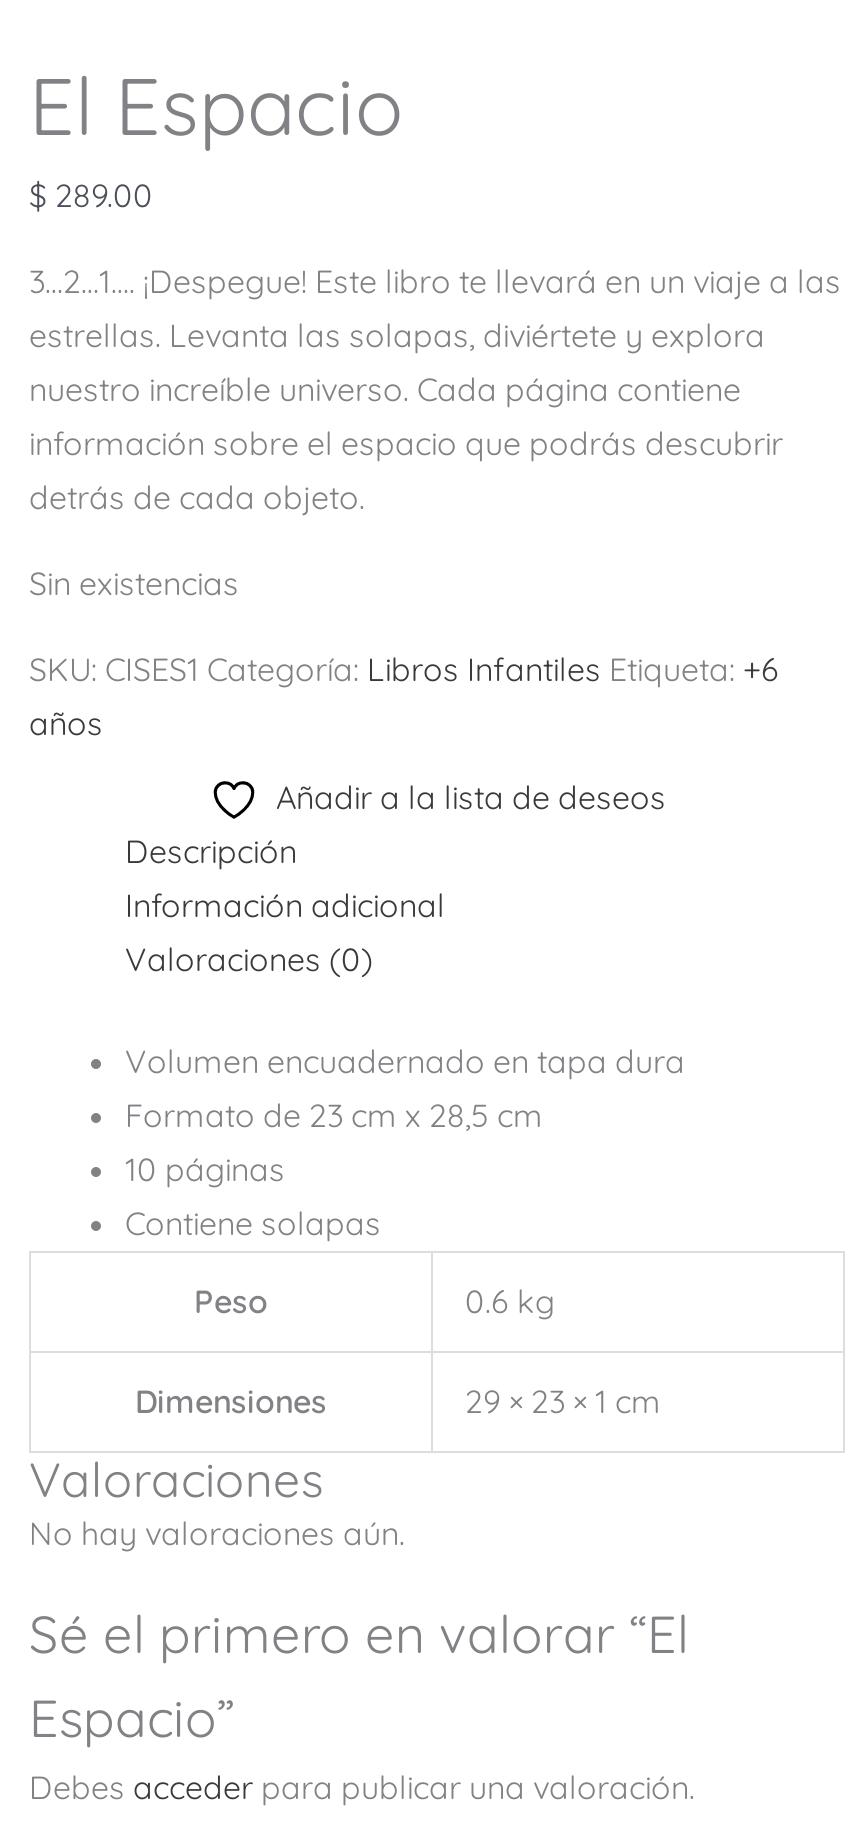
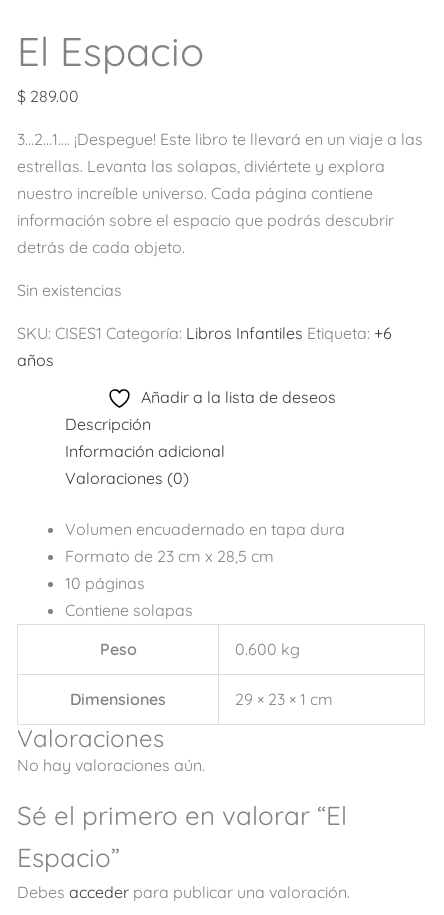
- 0.6 kg
+ 0.600 kg
